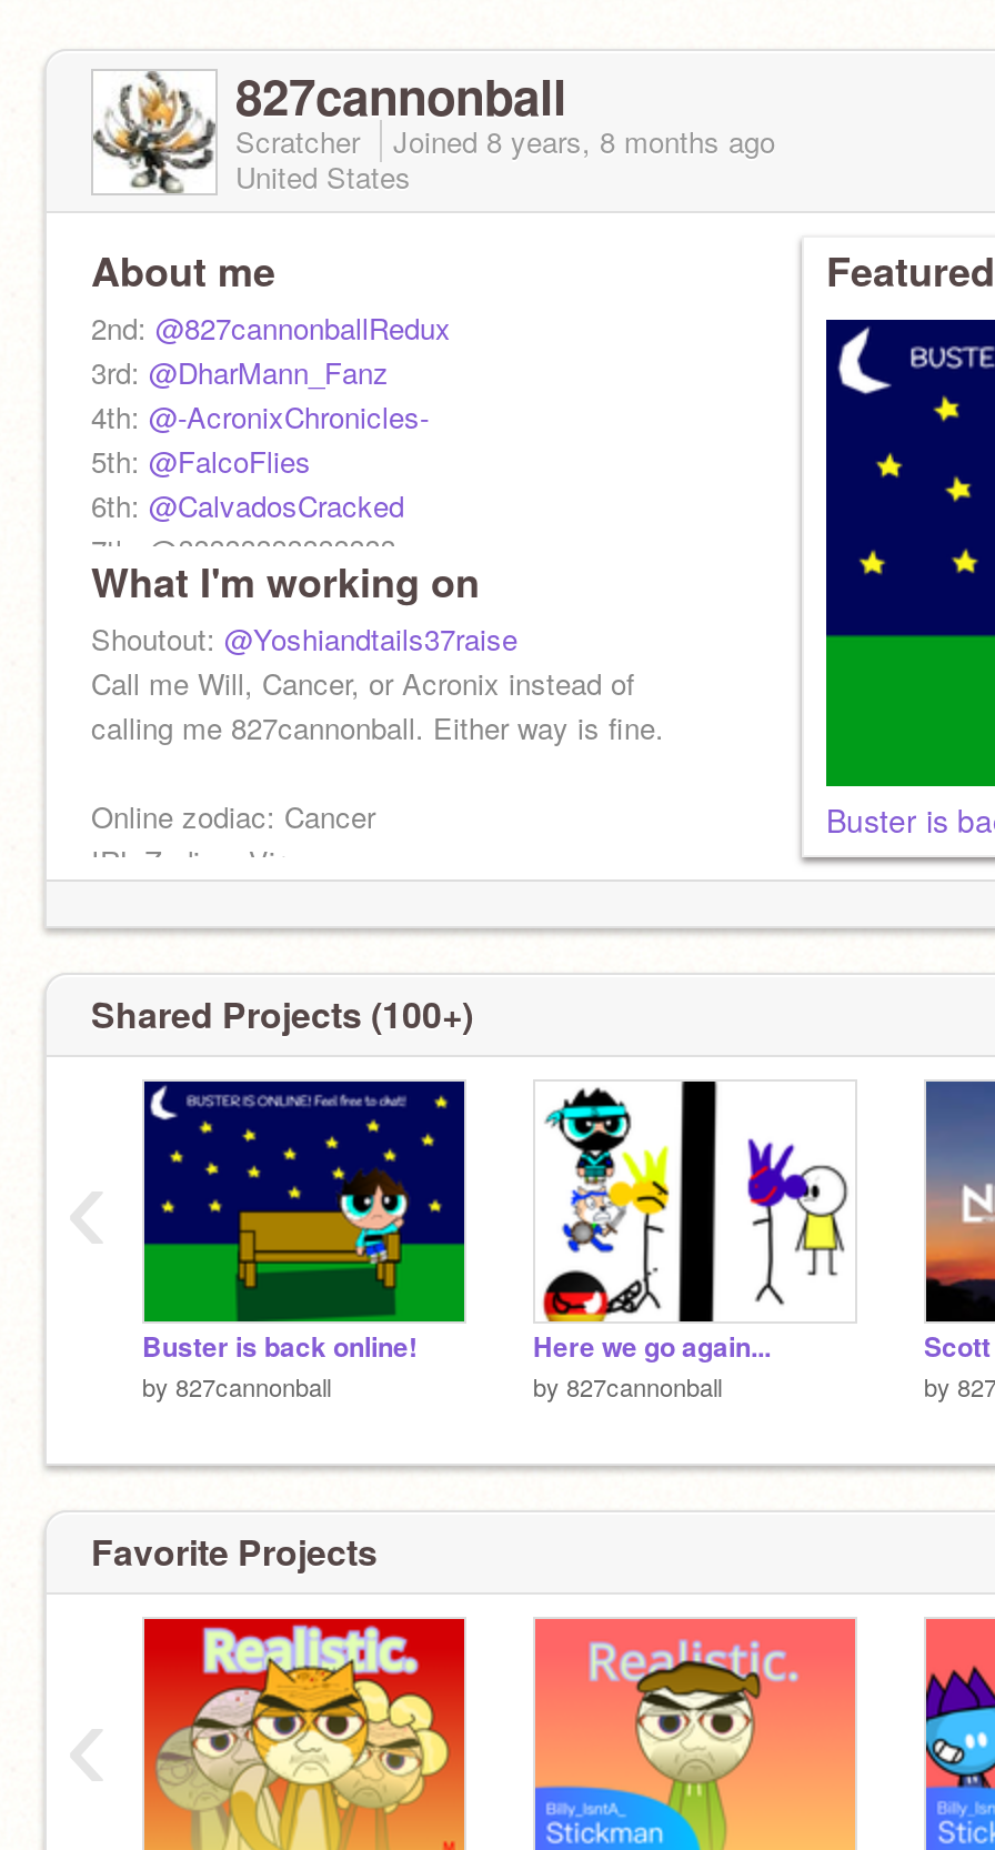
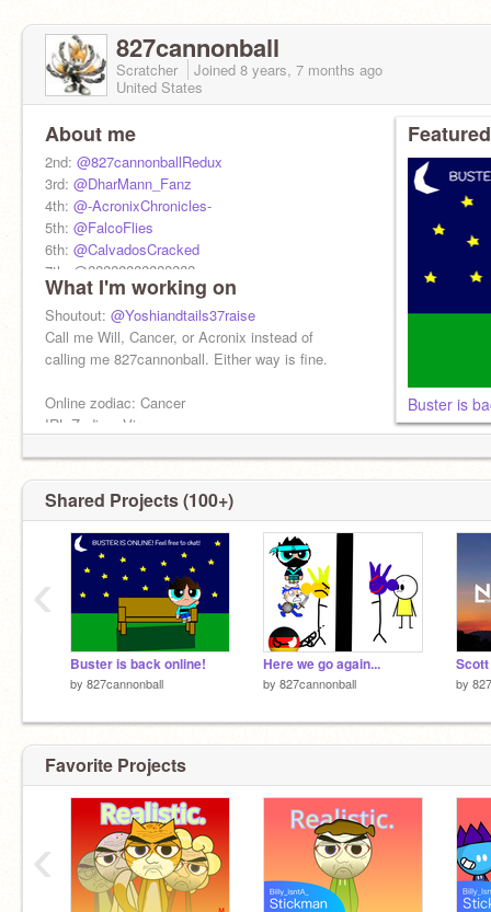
- Scratcher Joined 8 years, 8 months ago
+ Scratcher Joined 8 years, 7 months ago
